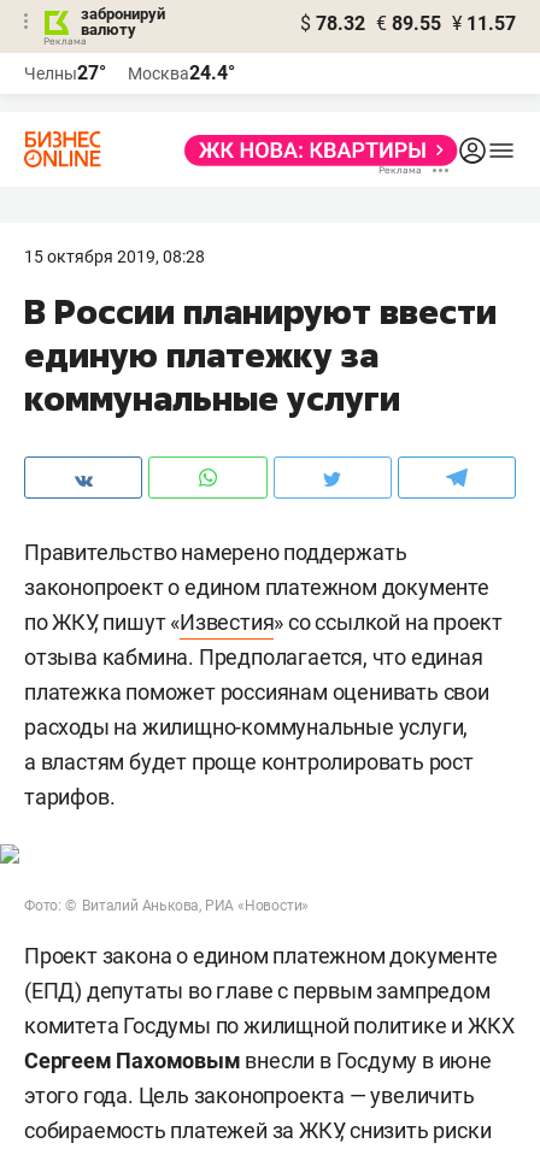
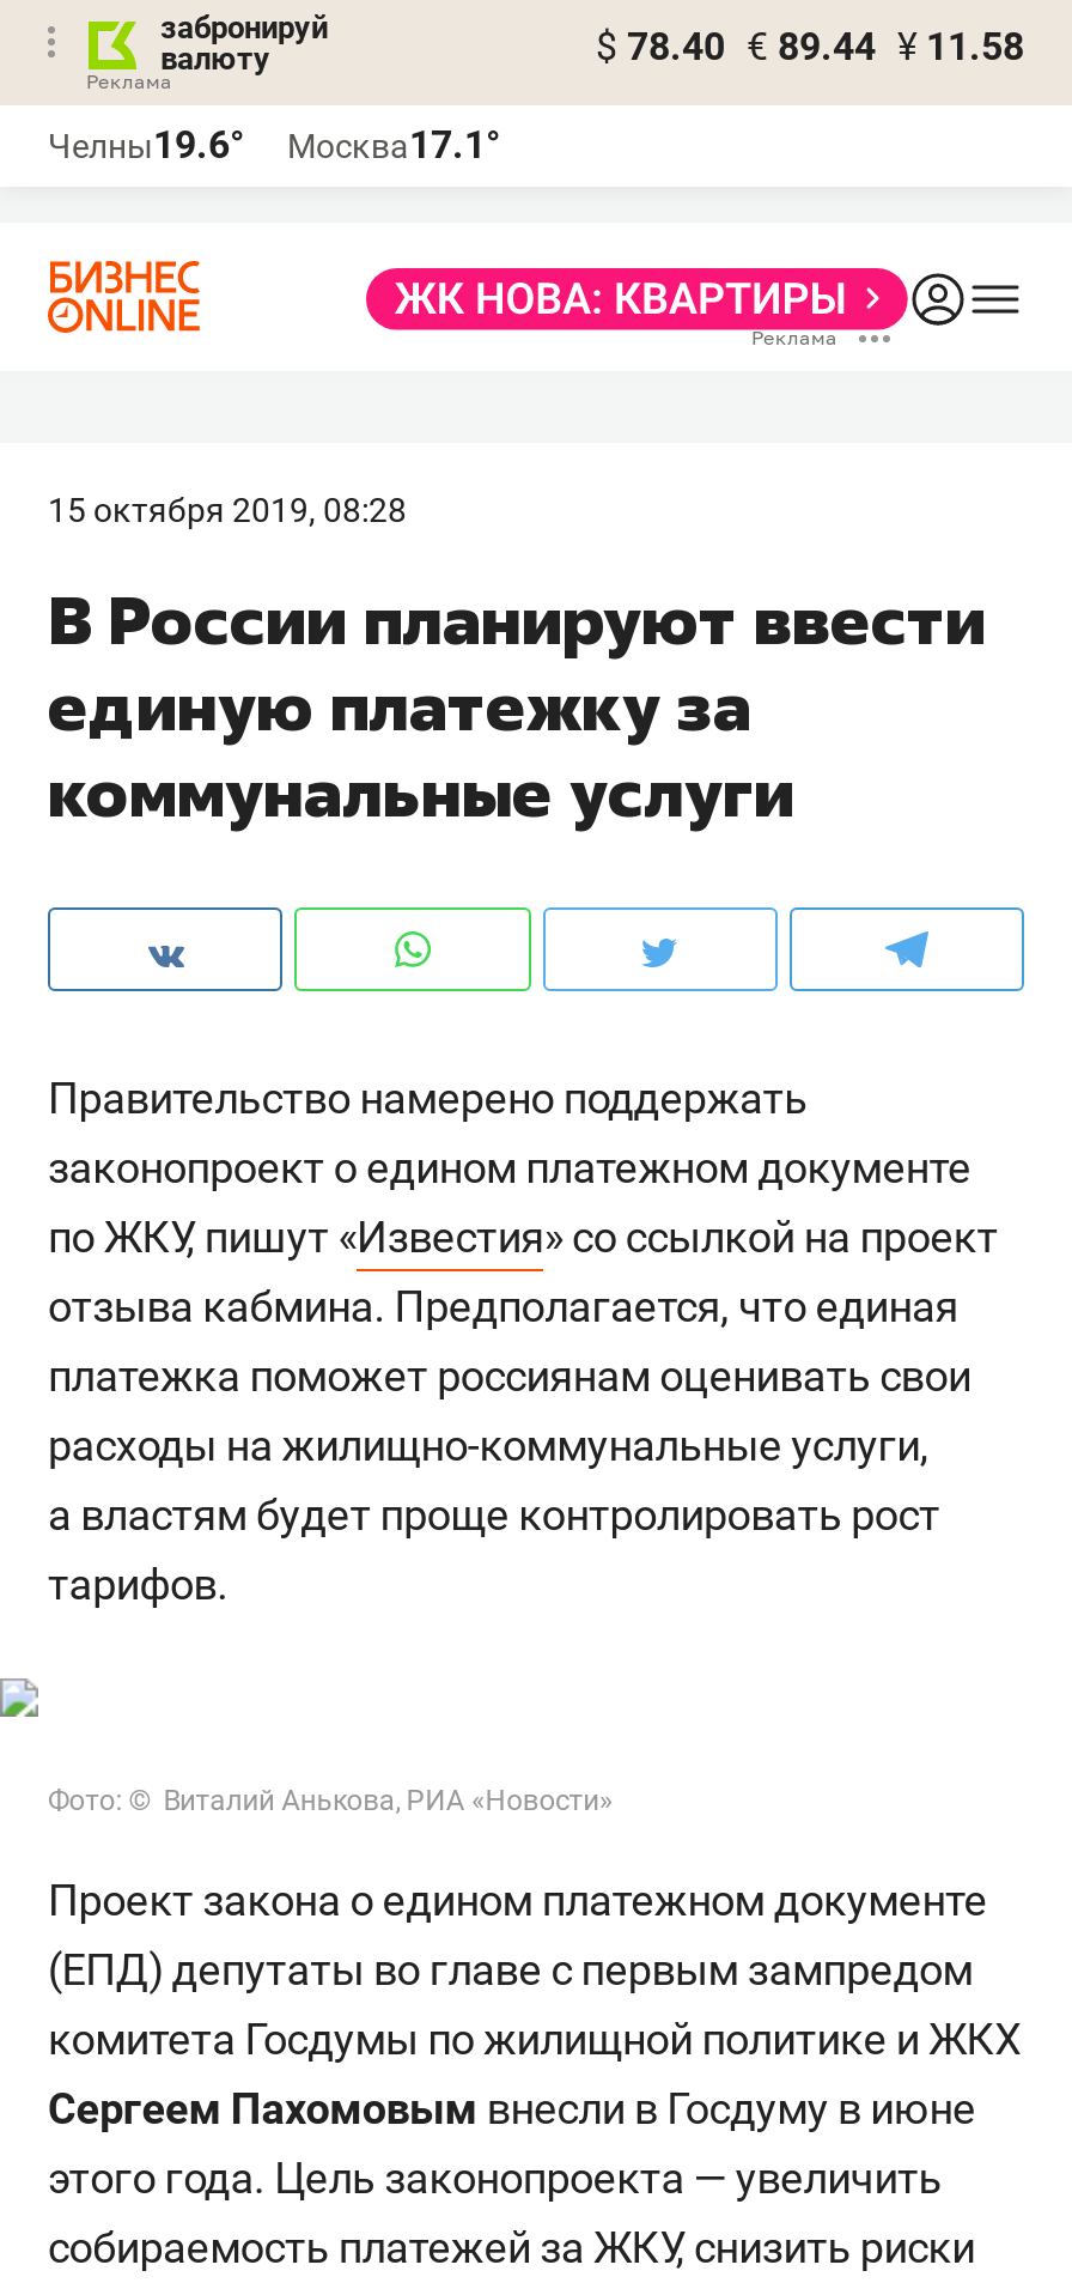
- $ 78.32 € 89.55 ¥ 11.57
+ $ 78.40 € 89.44 ¥ 11.58

- Челны27°
+ Челны19.6°

- Москва24.4°
+ Москва17.1°
